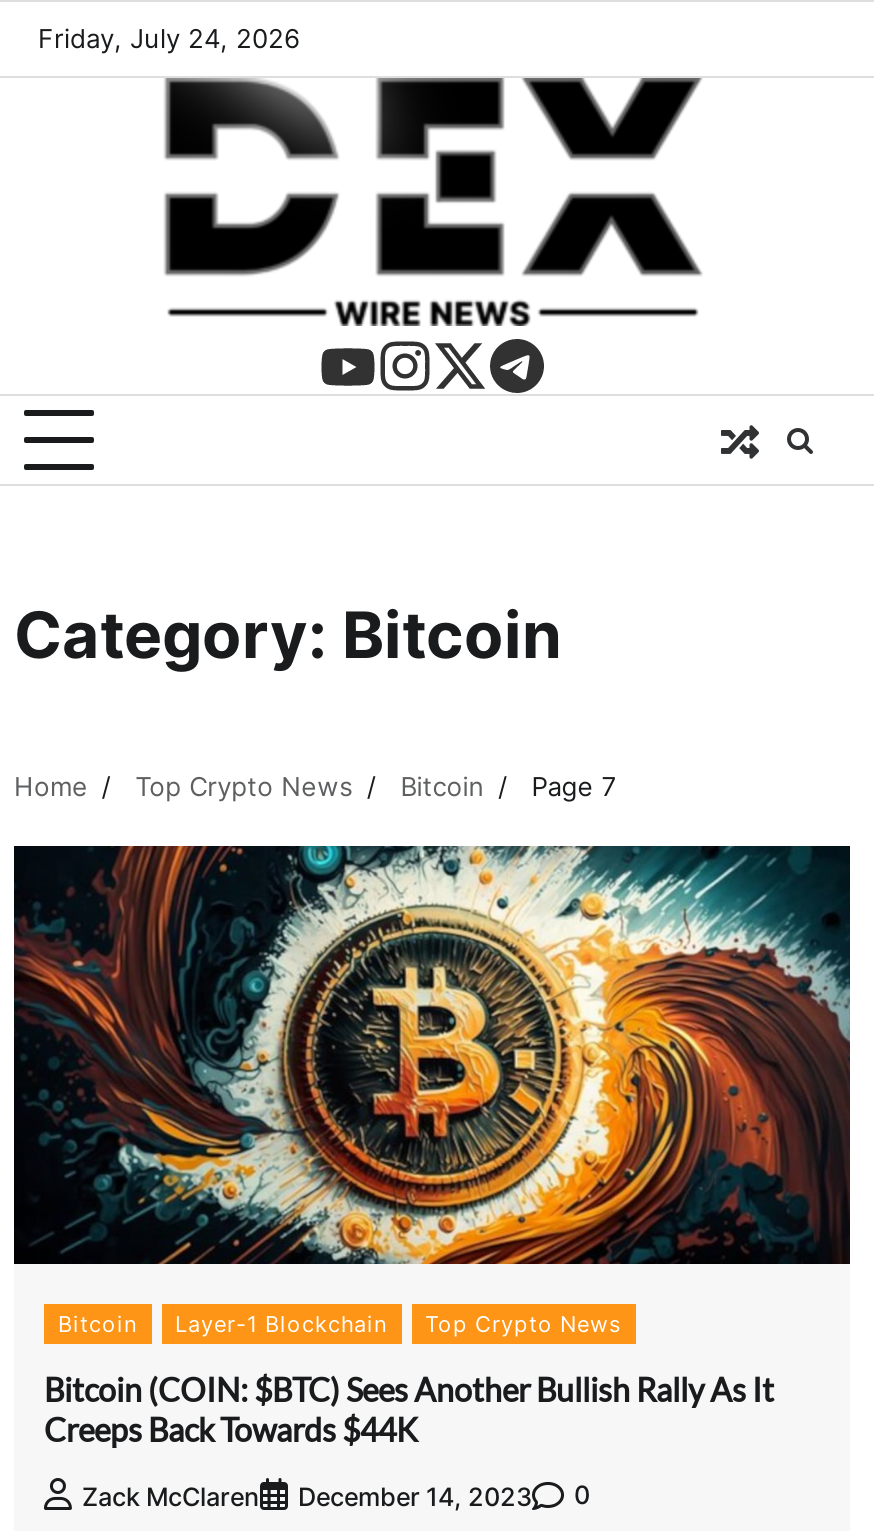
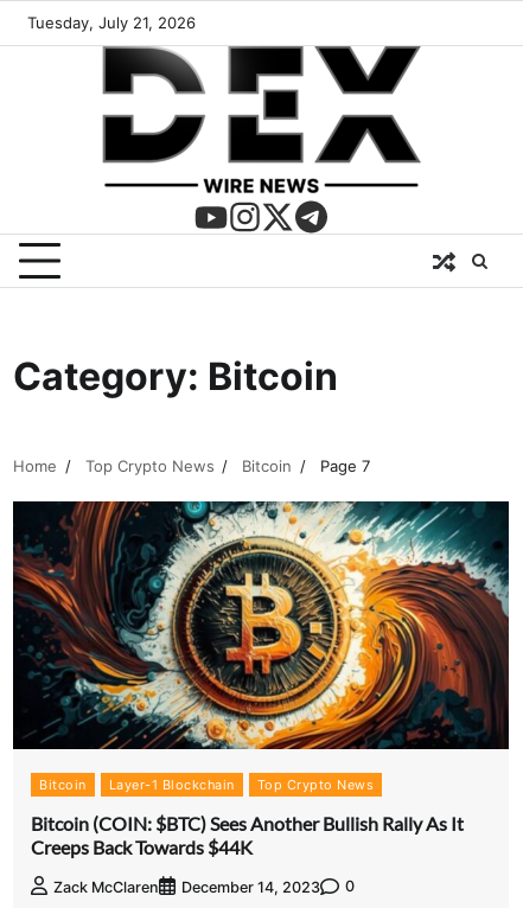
- Friday, July 24, 2026
+ Tuesday, July 21, 2026
